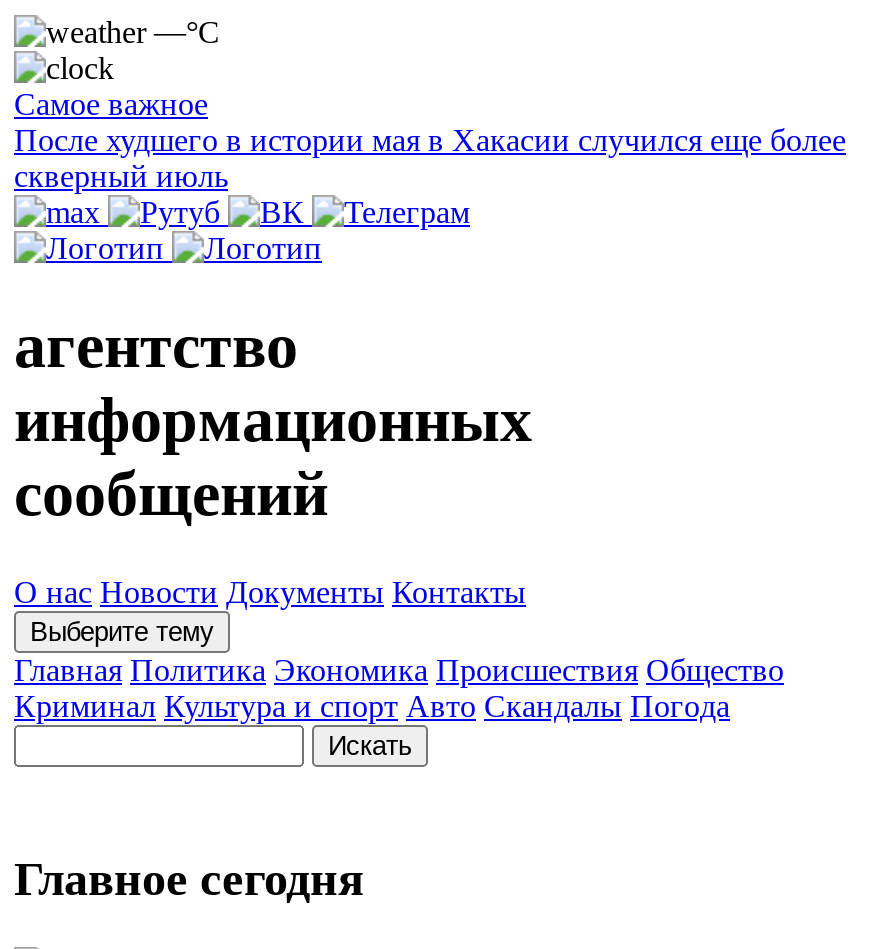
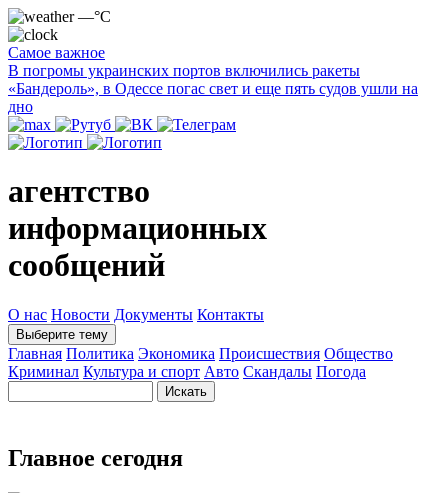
- После худшего в истории мая в Хакасии случился еще более
- скверный июль
+ В погромы украинских портов включились ракеты
+ «Бандероль», в Одессе погас свет и еще пять судов ушли на
+ дно
